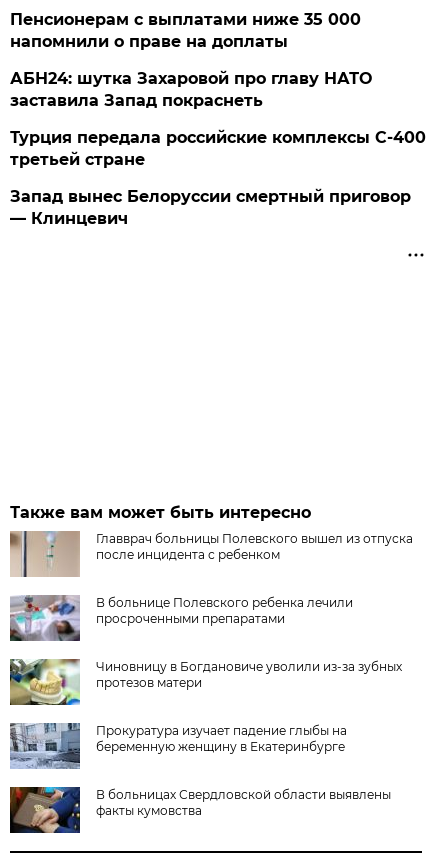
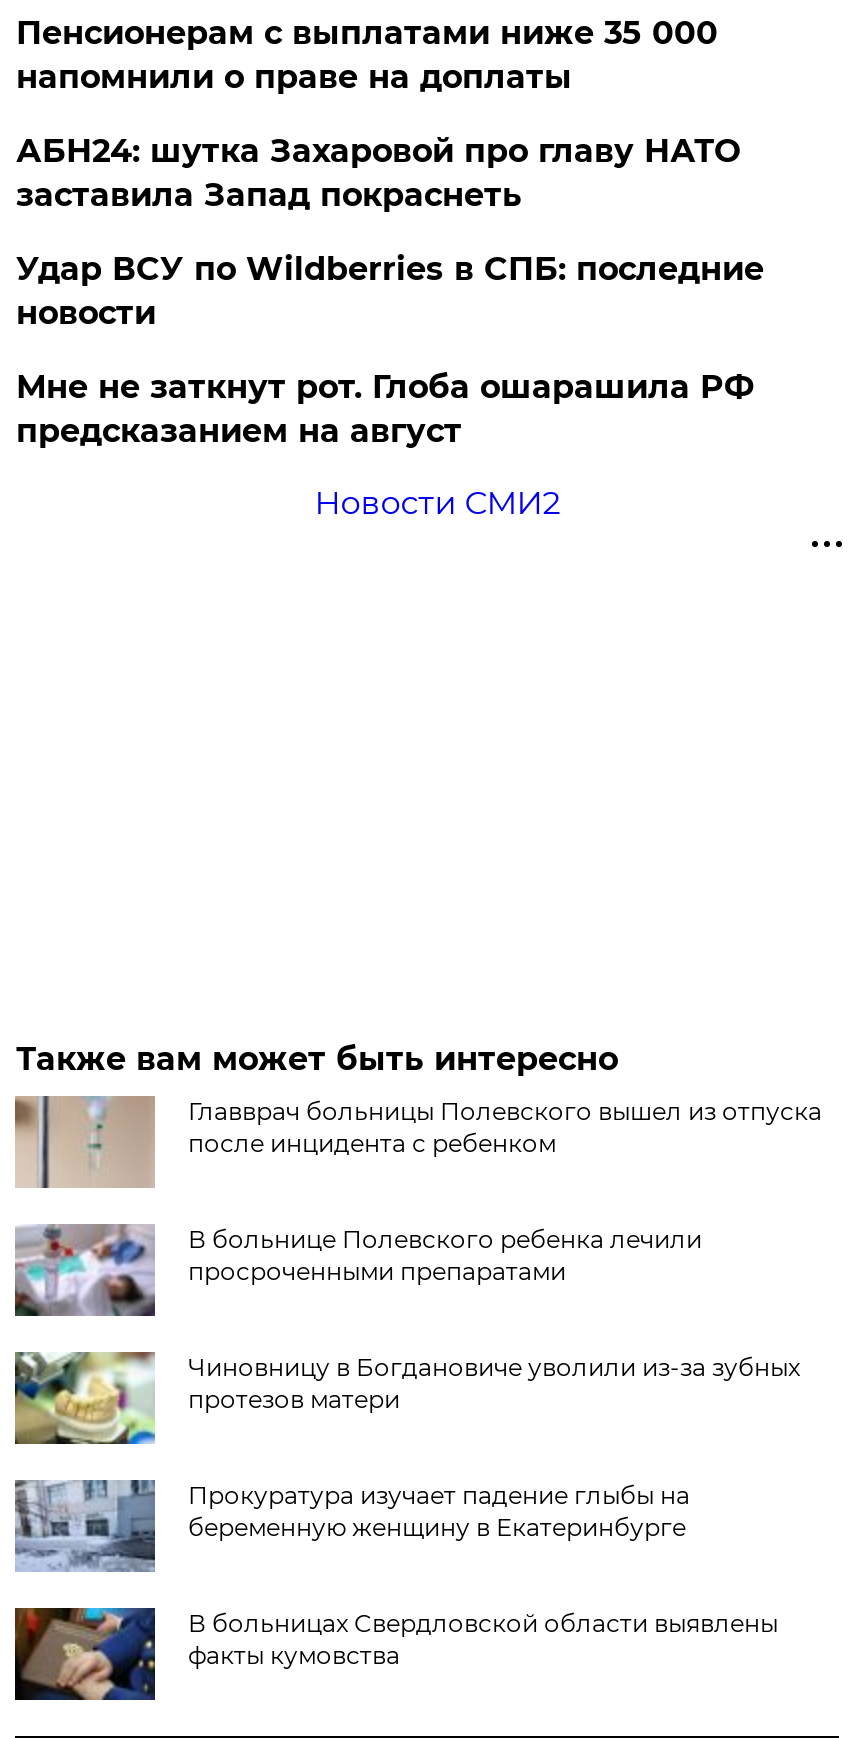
- Турция передала российские комплексы С-400
- третьей стране
- Запад вынес Белоруссии смертный приговор
- — Клинцевич
+ Удар ВСУ по Wildberries в СПБ: последние
+ новости
+ Мне не заткнут рот. Глоба ошарашила РФ
+ предсказанием на август
+ Новости СМИ2
